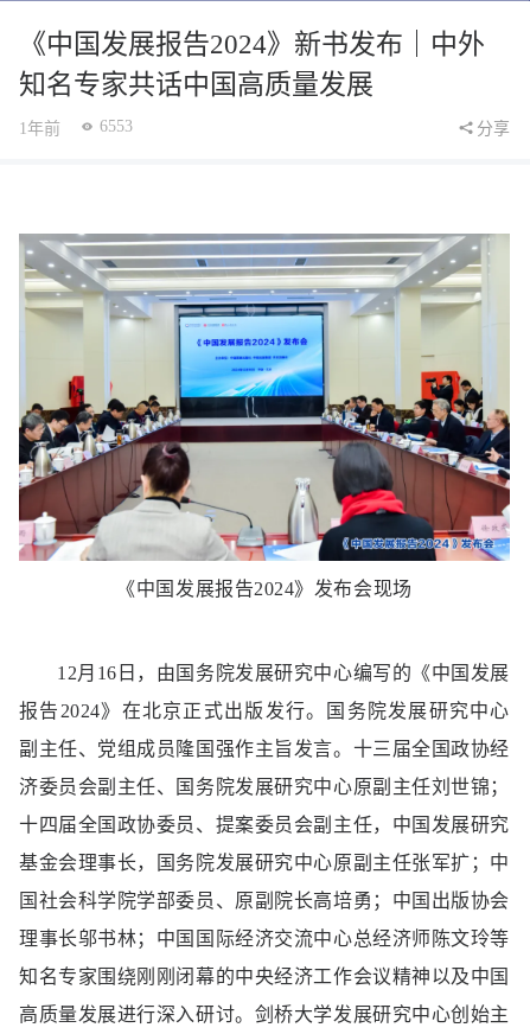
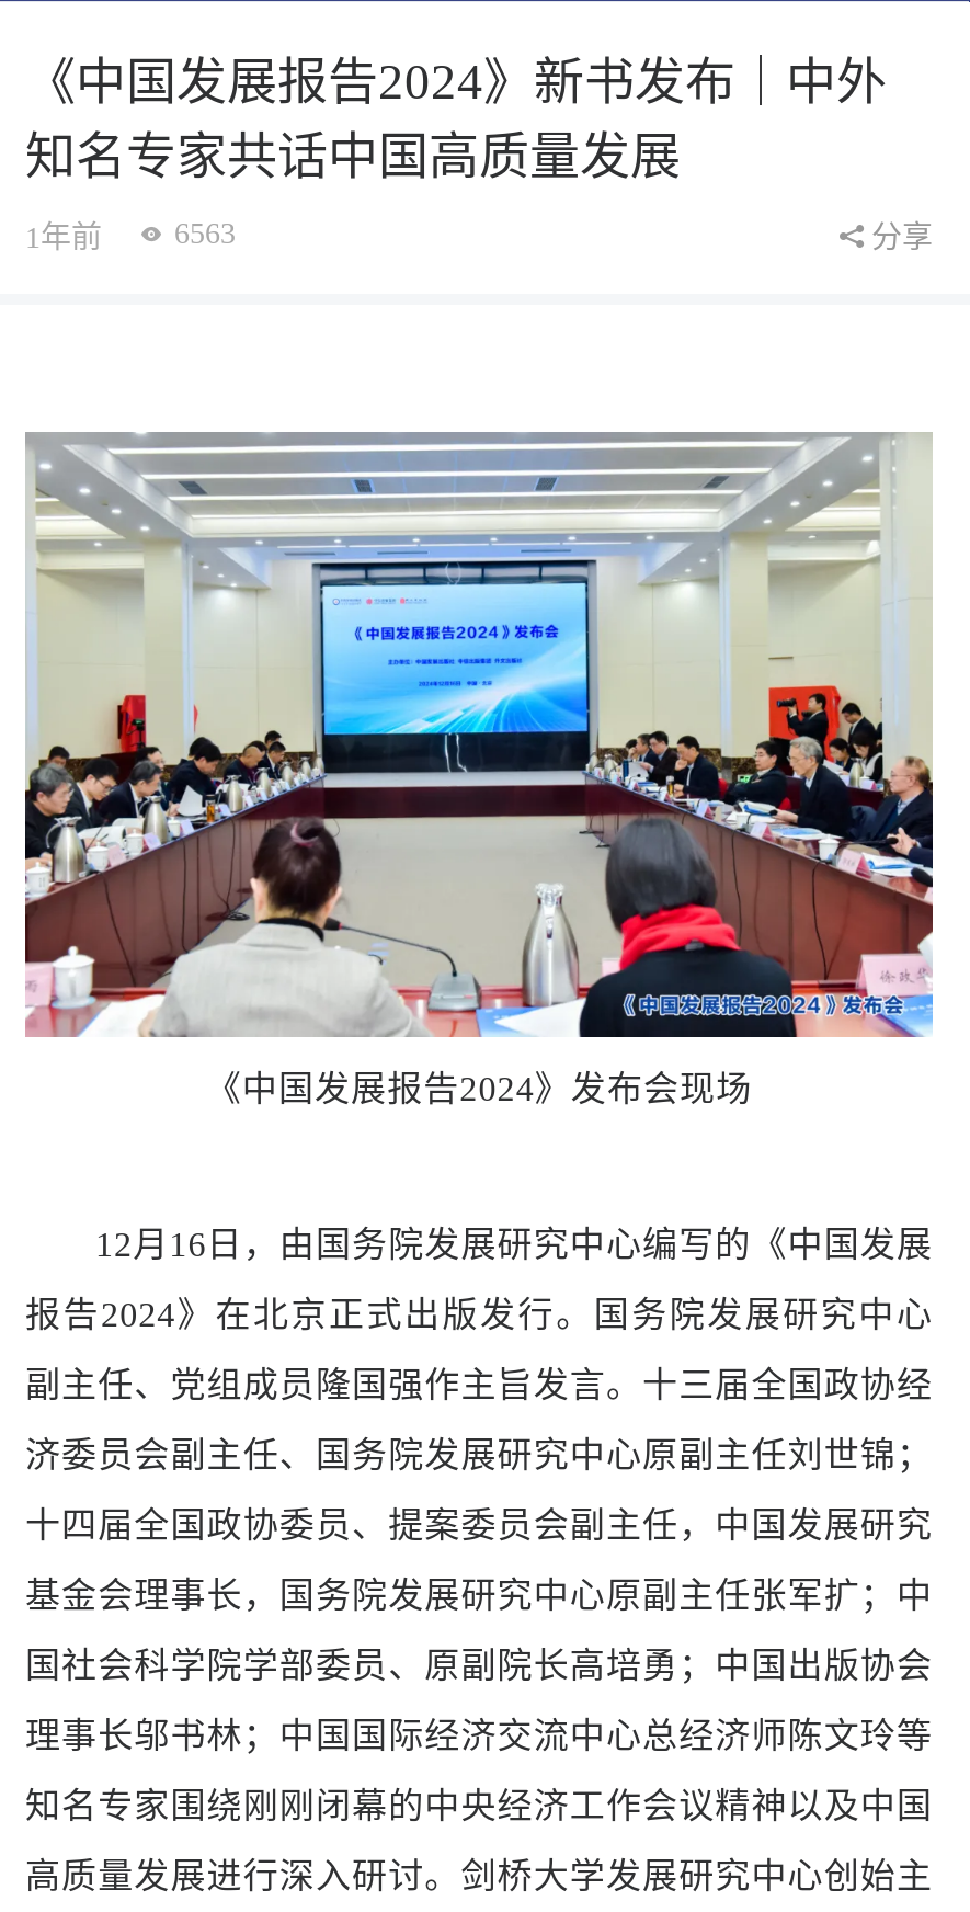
- 6553
+ 6563
